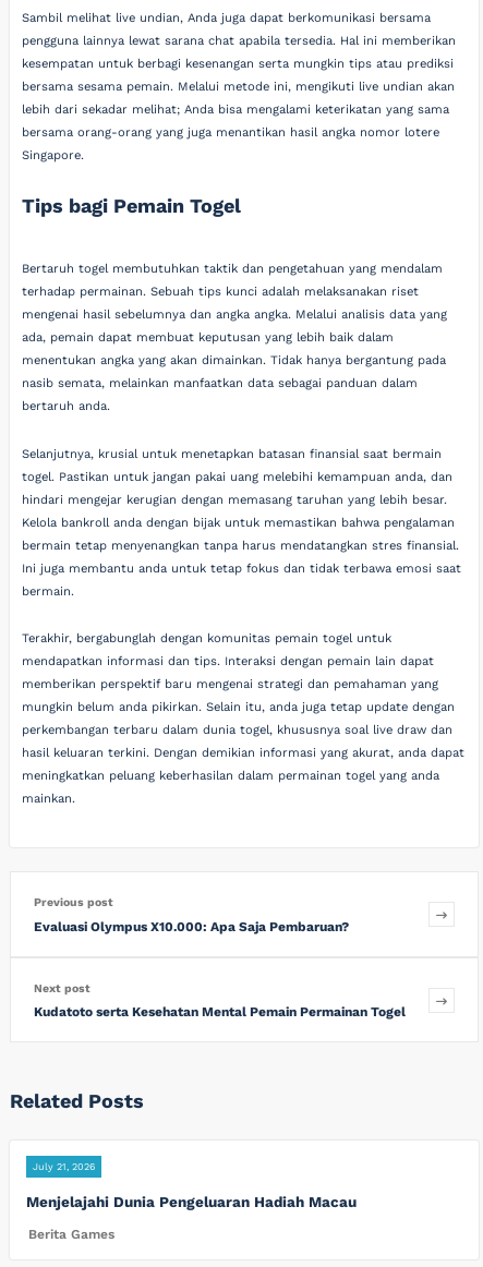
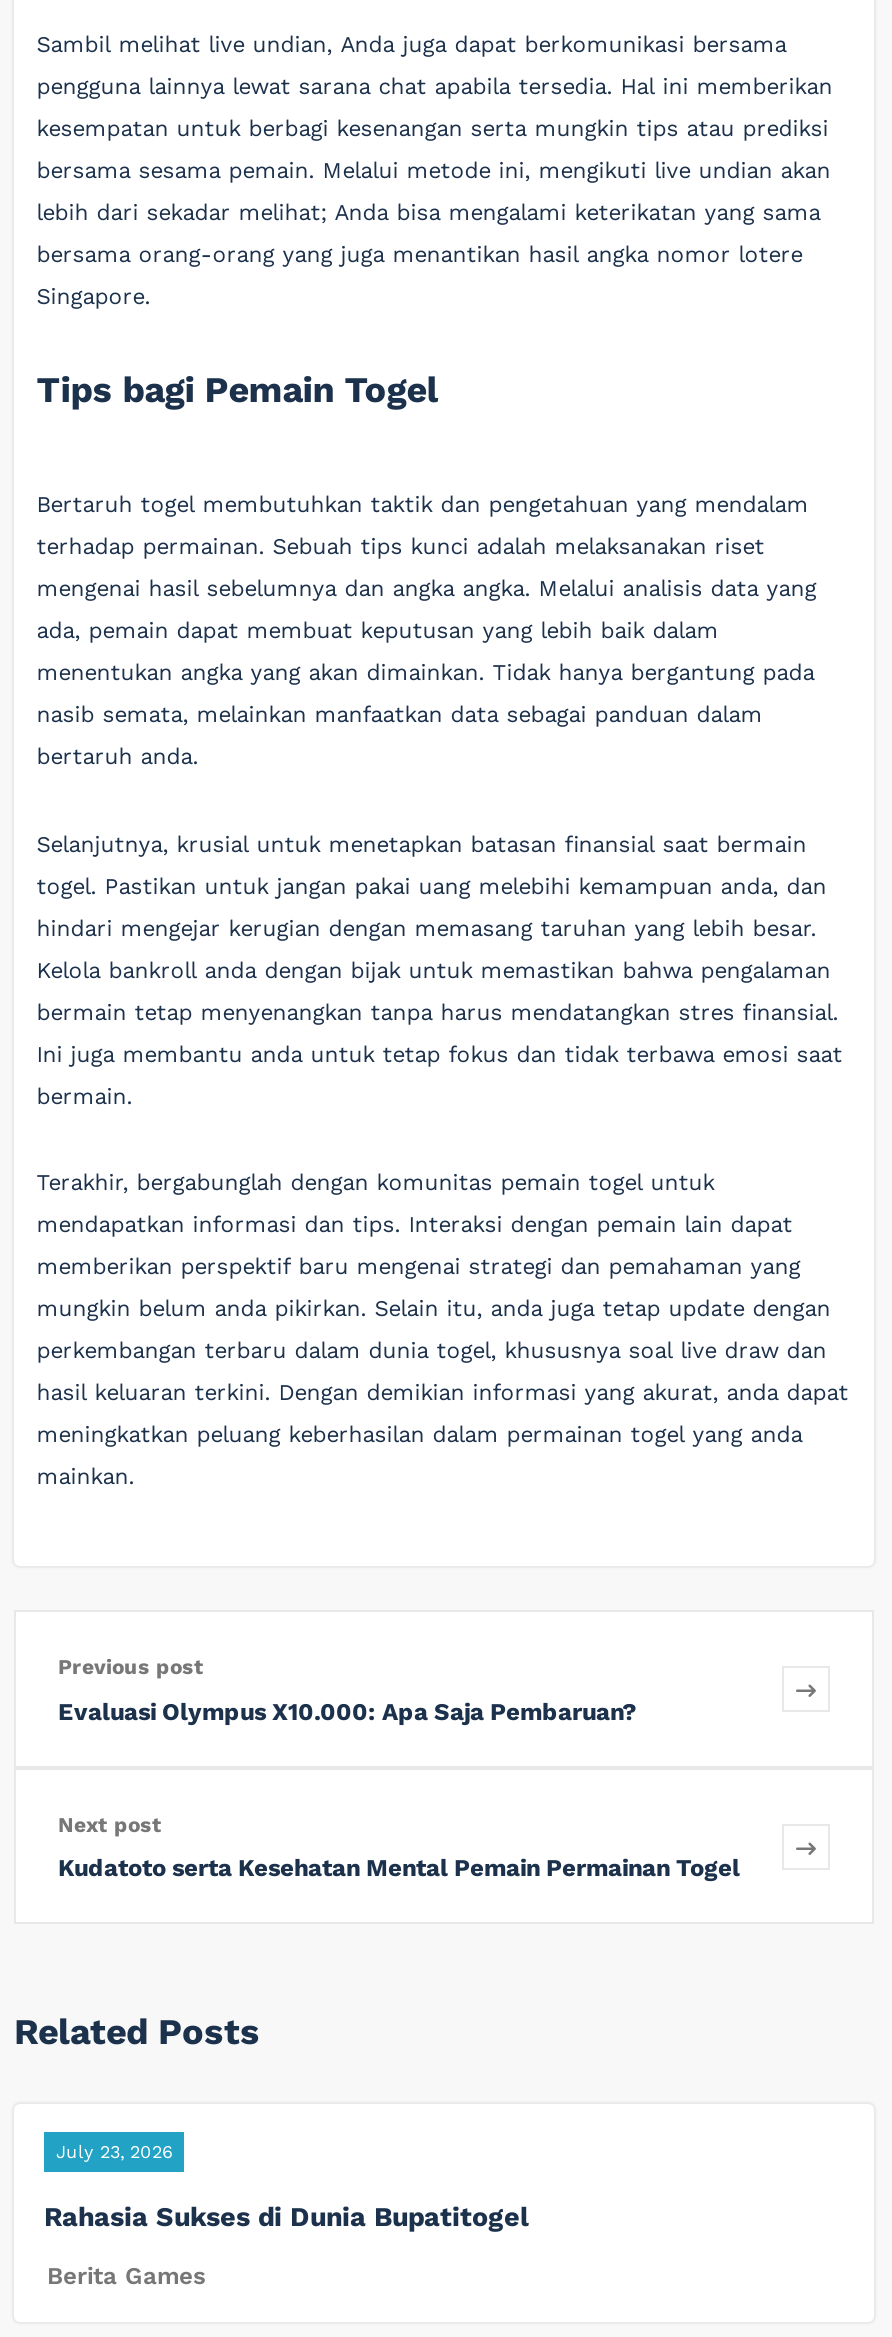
- July 21, 2026
+ July 23, 2026

- Menjelajahi Dunia Pengeluaran Hadiah Macau
+ Rahasia Sukses di Dunia Bupatitogel
